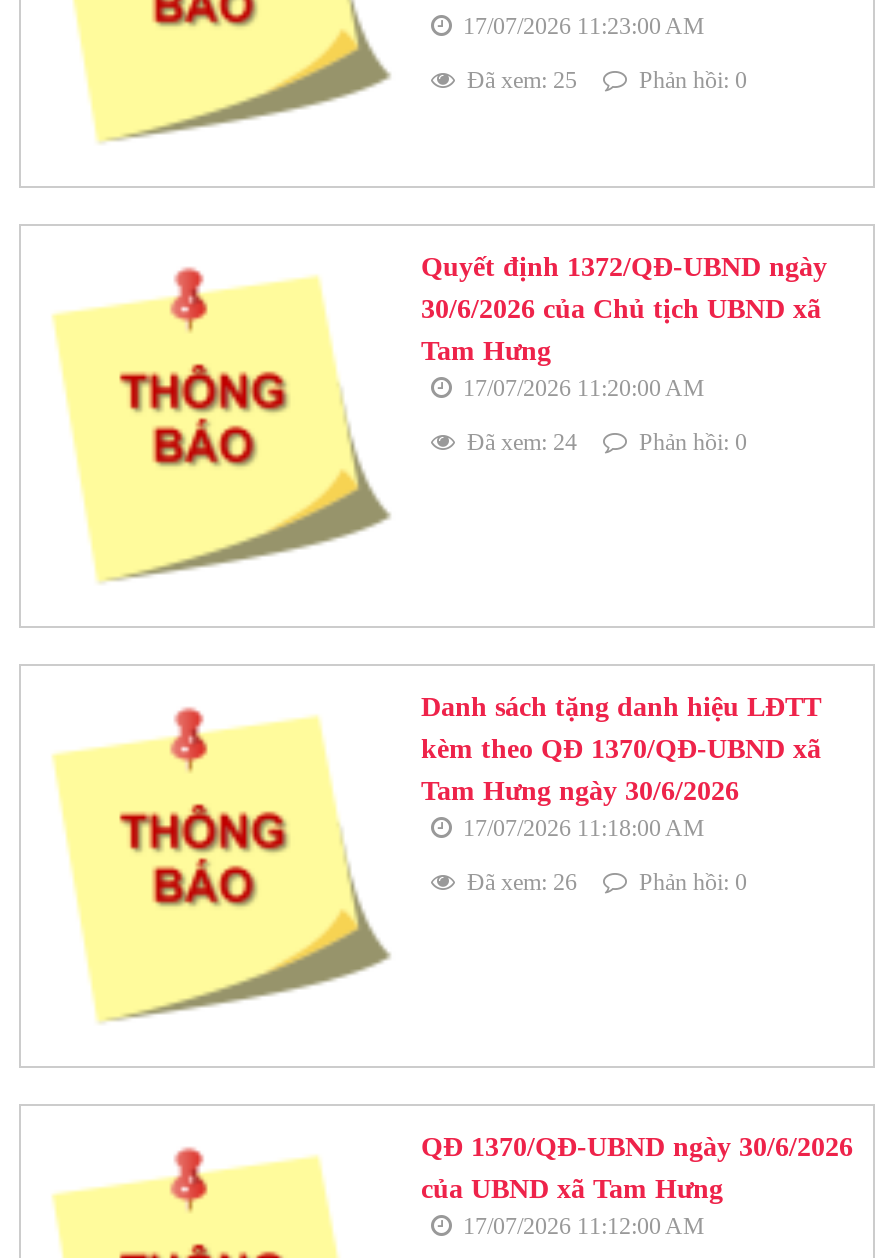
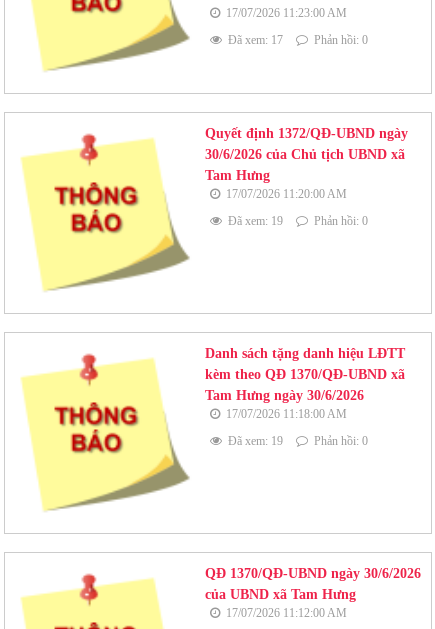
- Đã xem: 25 Phản hồi: 0
+ Đã xem: 17 Phản hồi: 0

- Đã xem: 24 Phản hồi: 0
+ Đã xem: 19 Phản hồi: 0

- Đã xem: 26 Phản hồi: 0
+ Đã xem: 19 Phản hồi: 0
